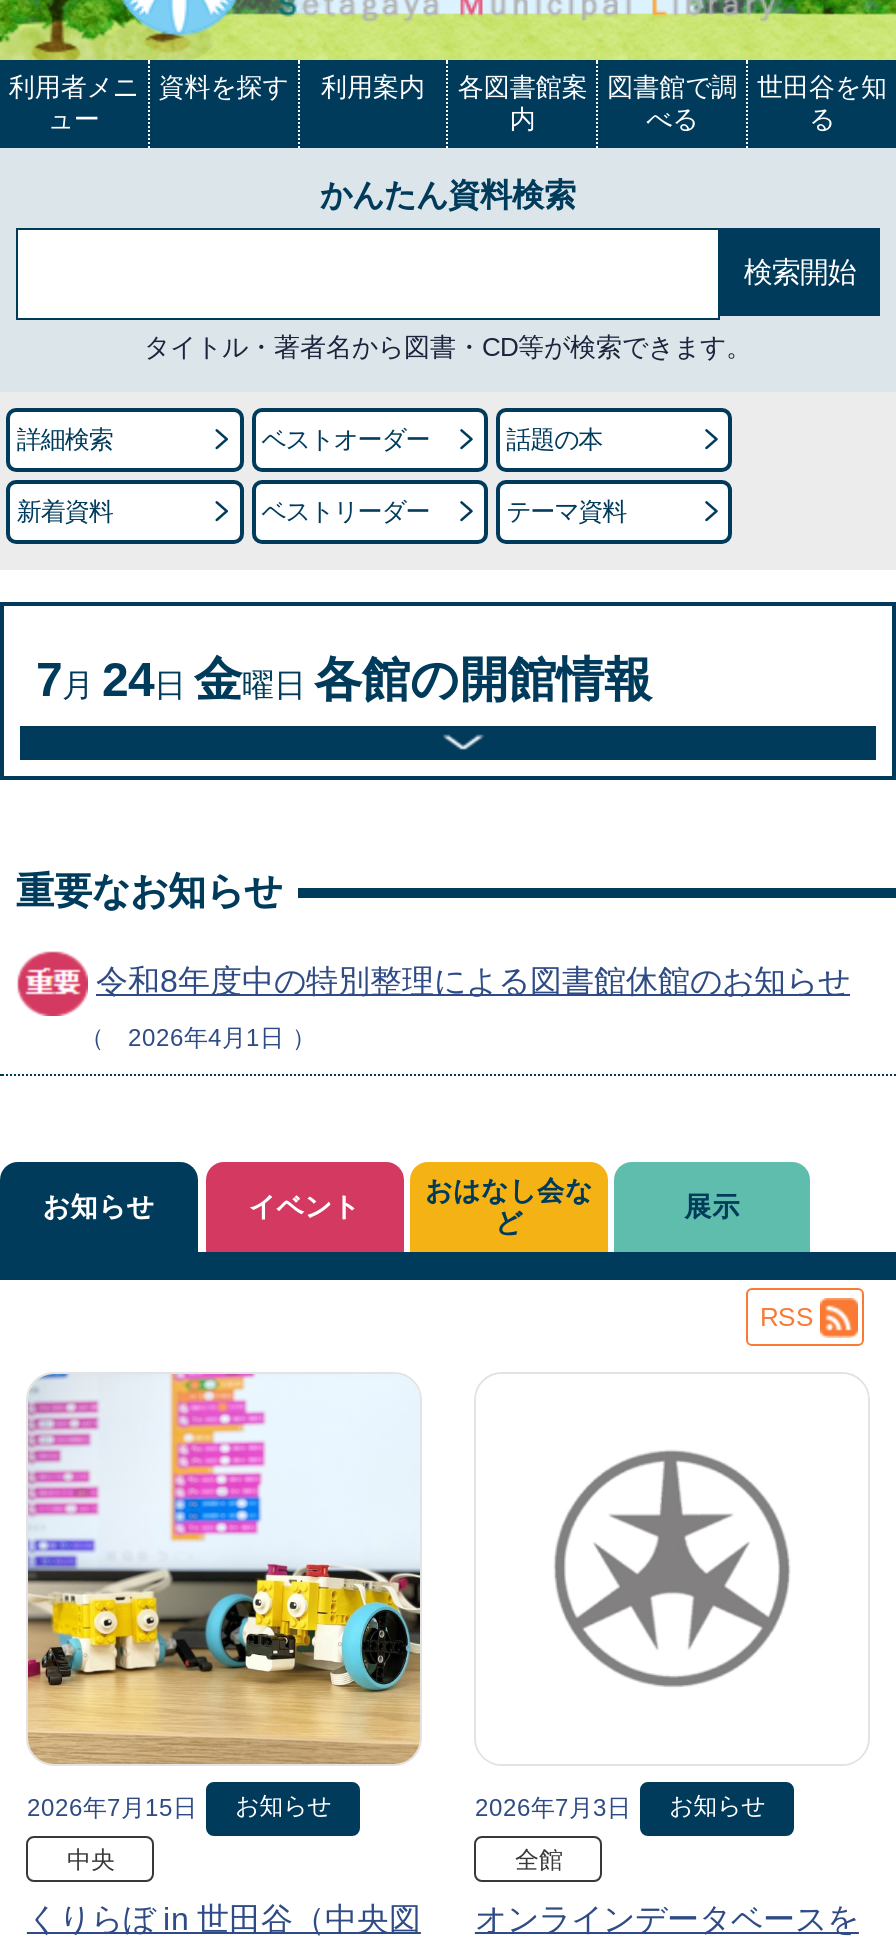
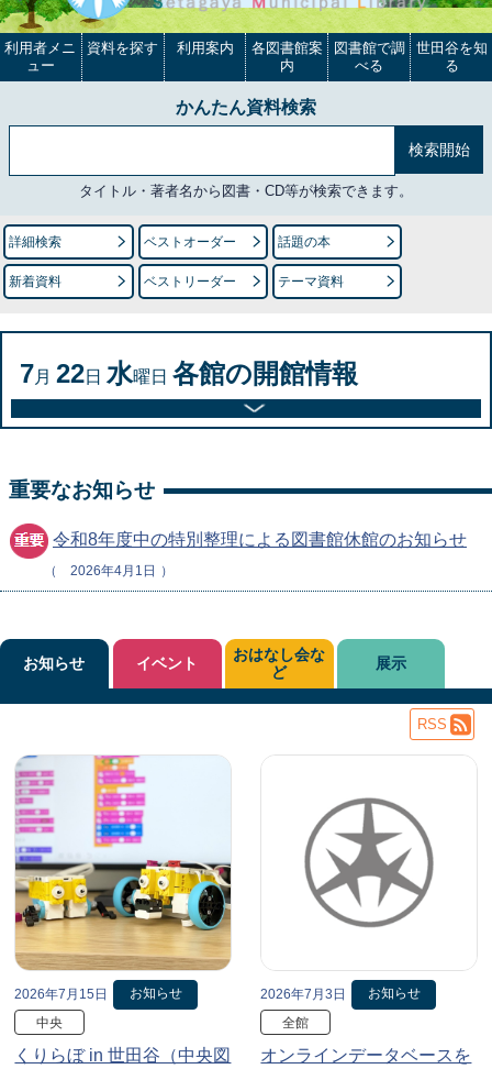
- 7月24日金曜日各館の開館情報
+ 7月22日水曜日各館の開館情報
